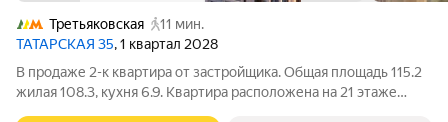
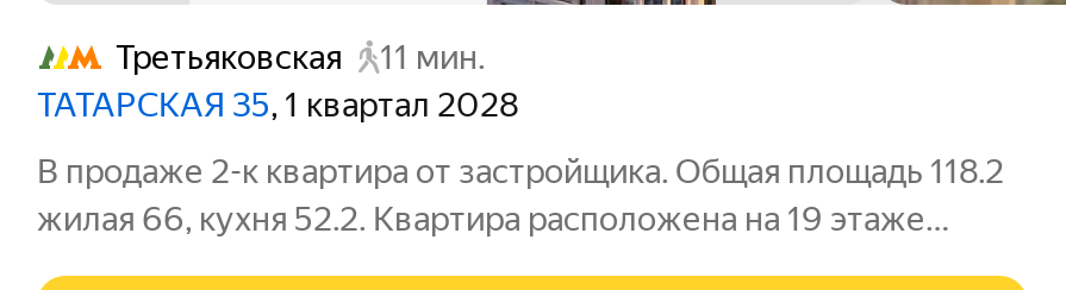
- В продаже 2-к квартира от застройщика. Общая площадь 115.2
+ В продаже 2-к квартира от застройщика. Общая площадь 118.2

- жилая 108.3, кухня 6.9. Квартира расположена на 21 этаже
+ жилая 66, кухня 52.2. Квартира расположена на 19 этаже
